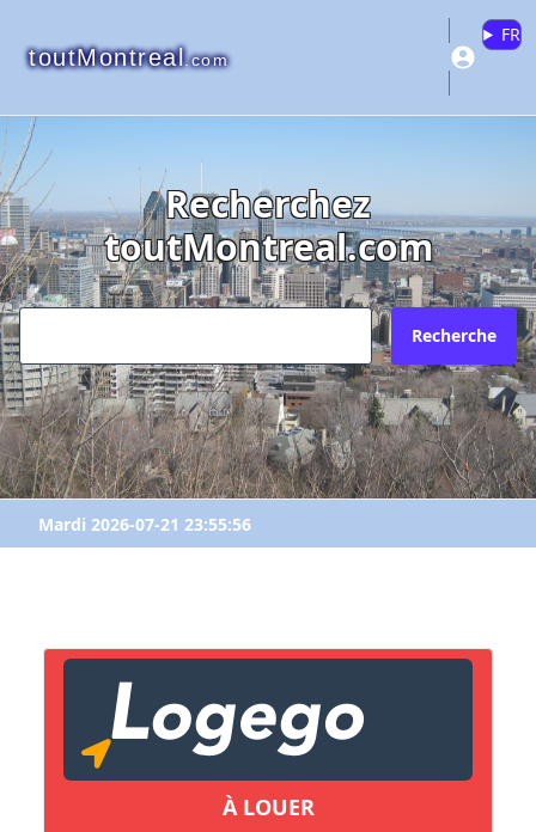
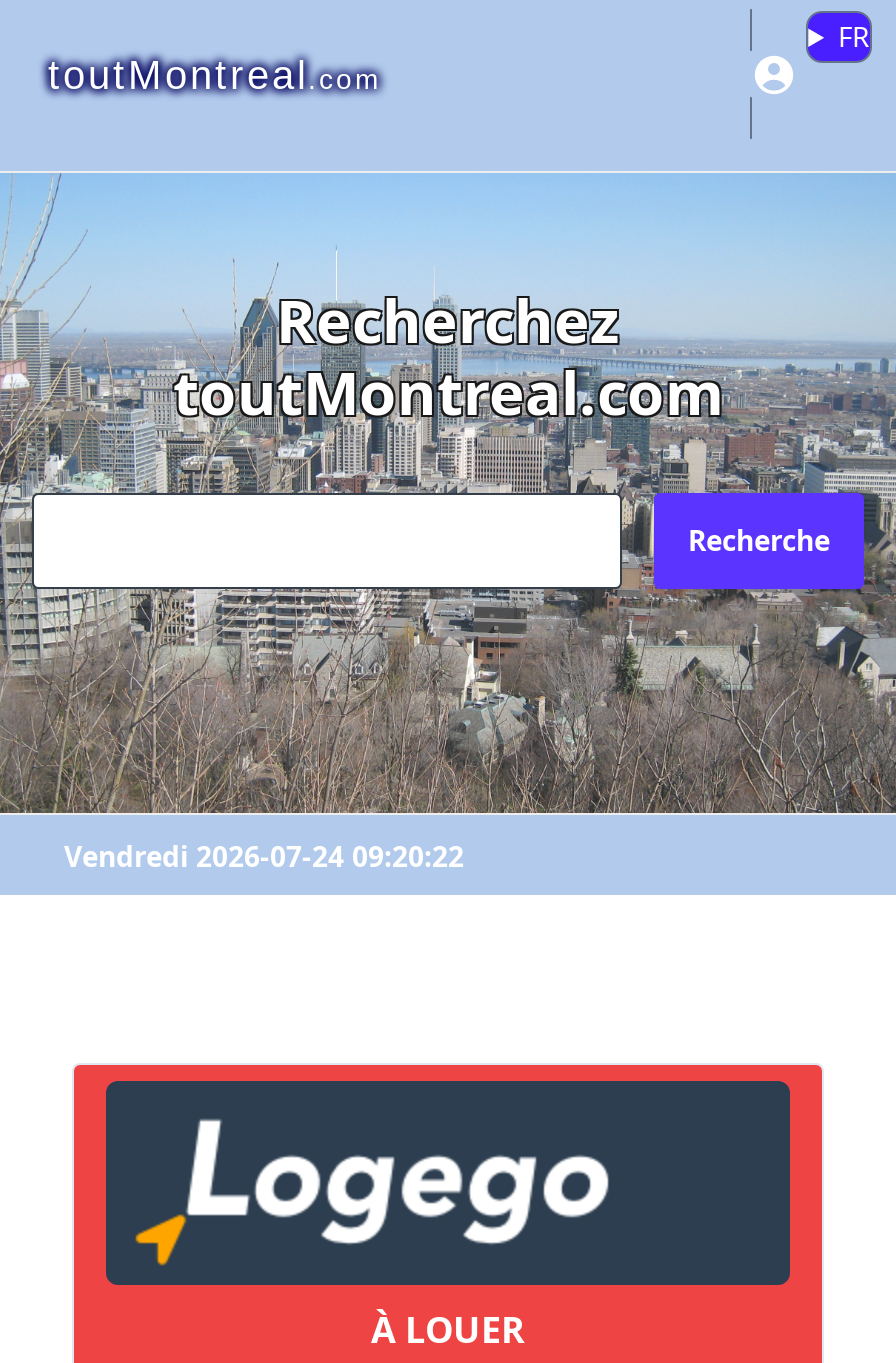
- Mardi 2026-07-21 23:55:56
+ Vendredi 2026-07-24 09:20:22
